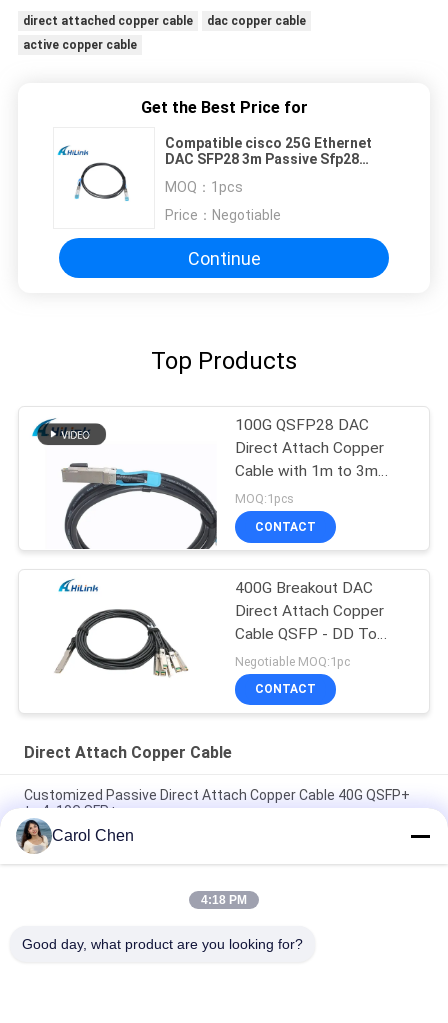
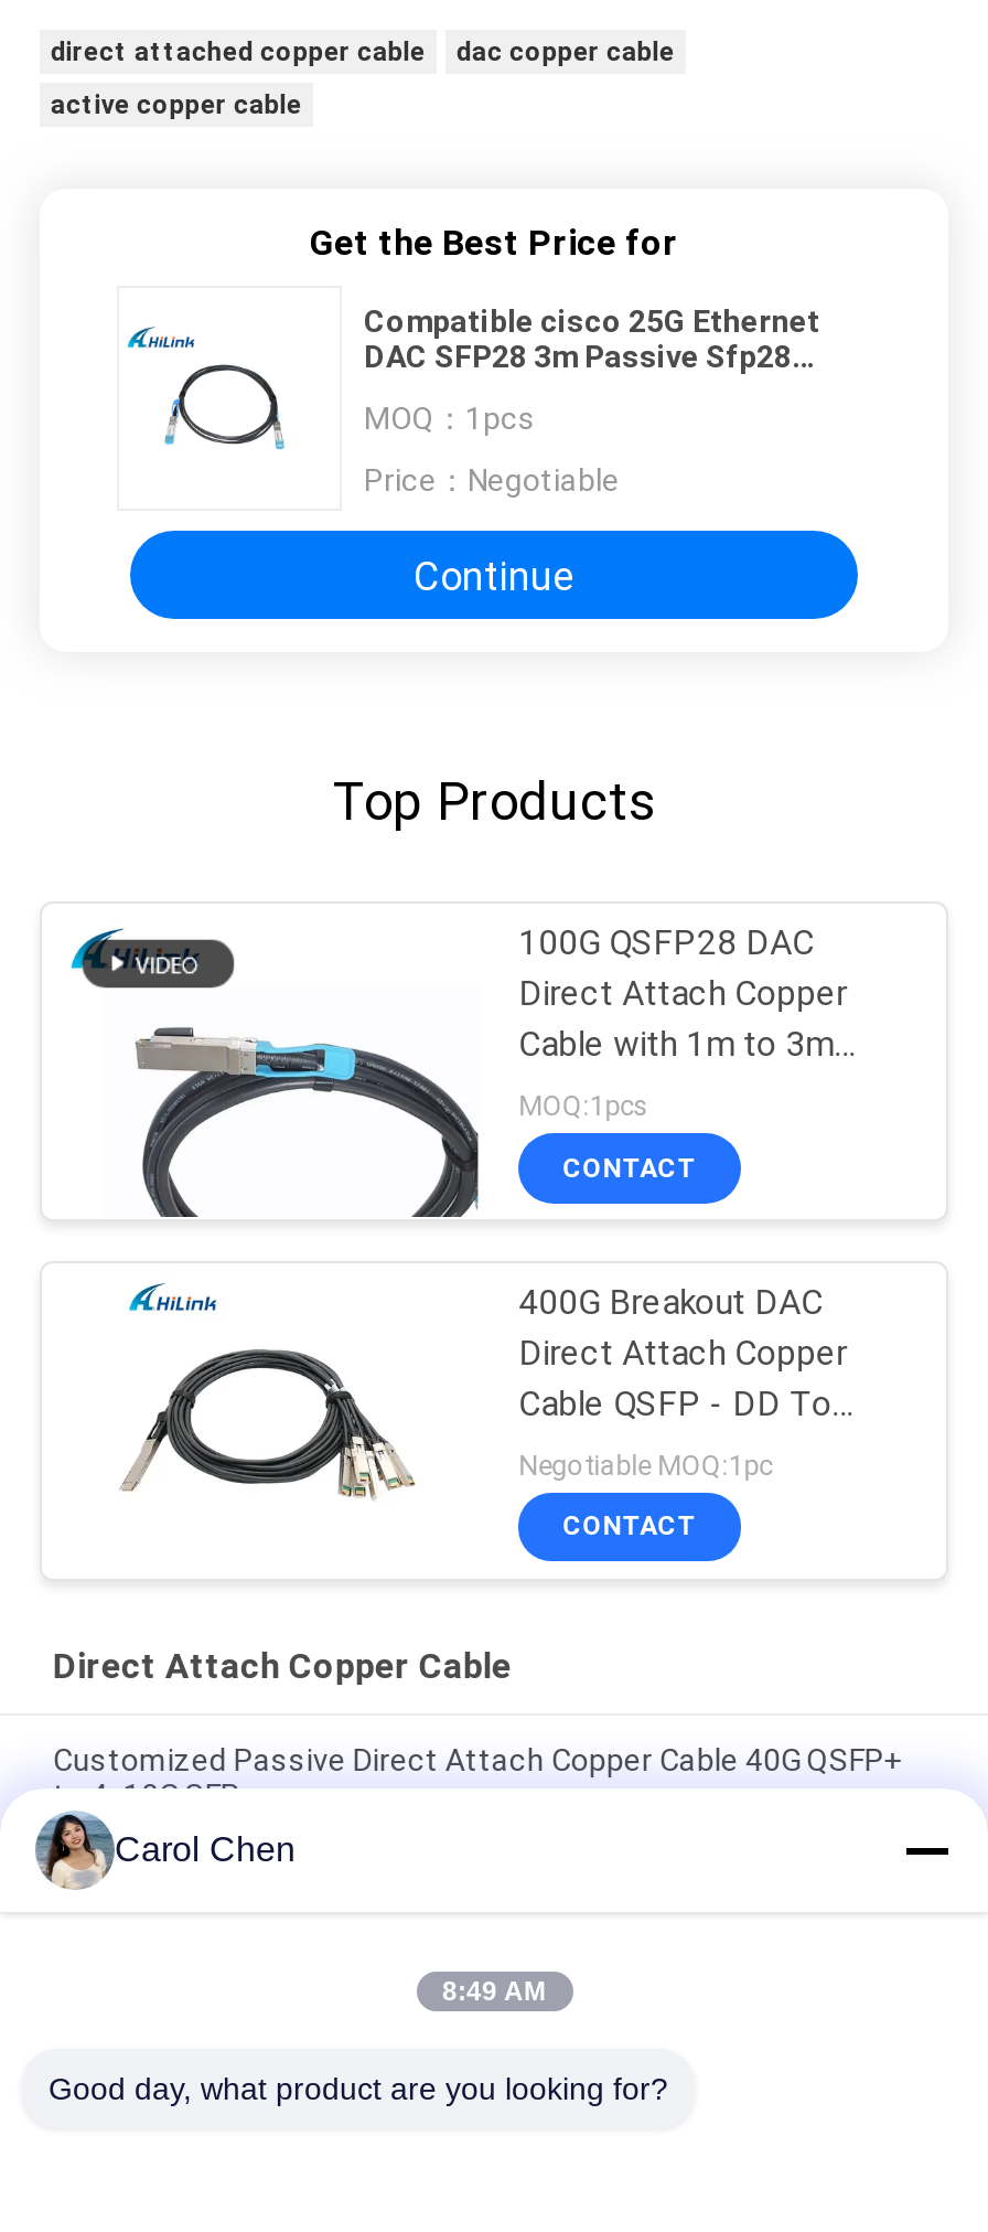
- 4:18 PM
+ 8:49 AM
